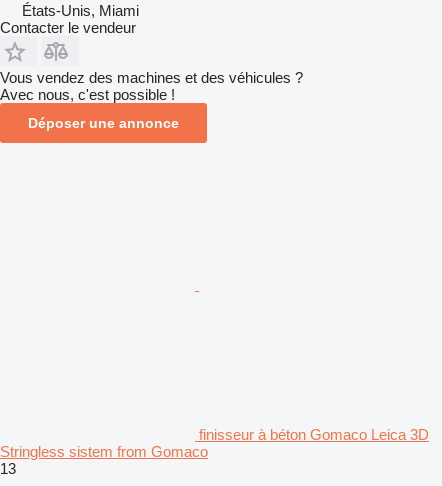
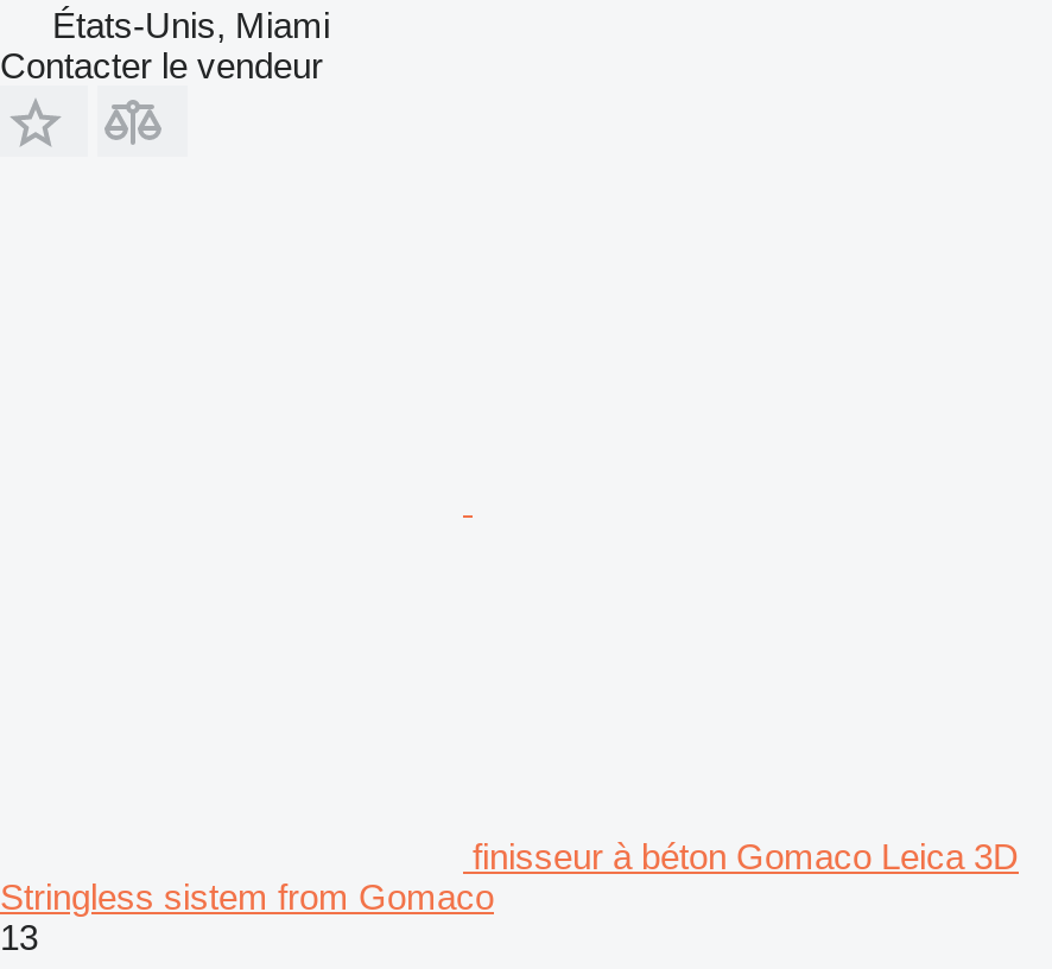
- Vous vendez des machines et des véhicules ?
- Avec nous, c'est possible !
- Déposer une annonce
